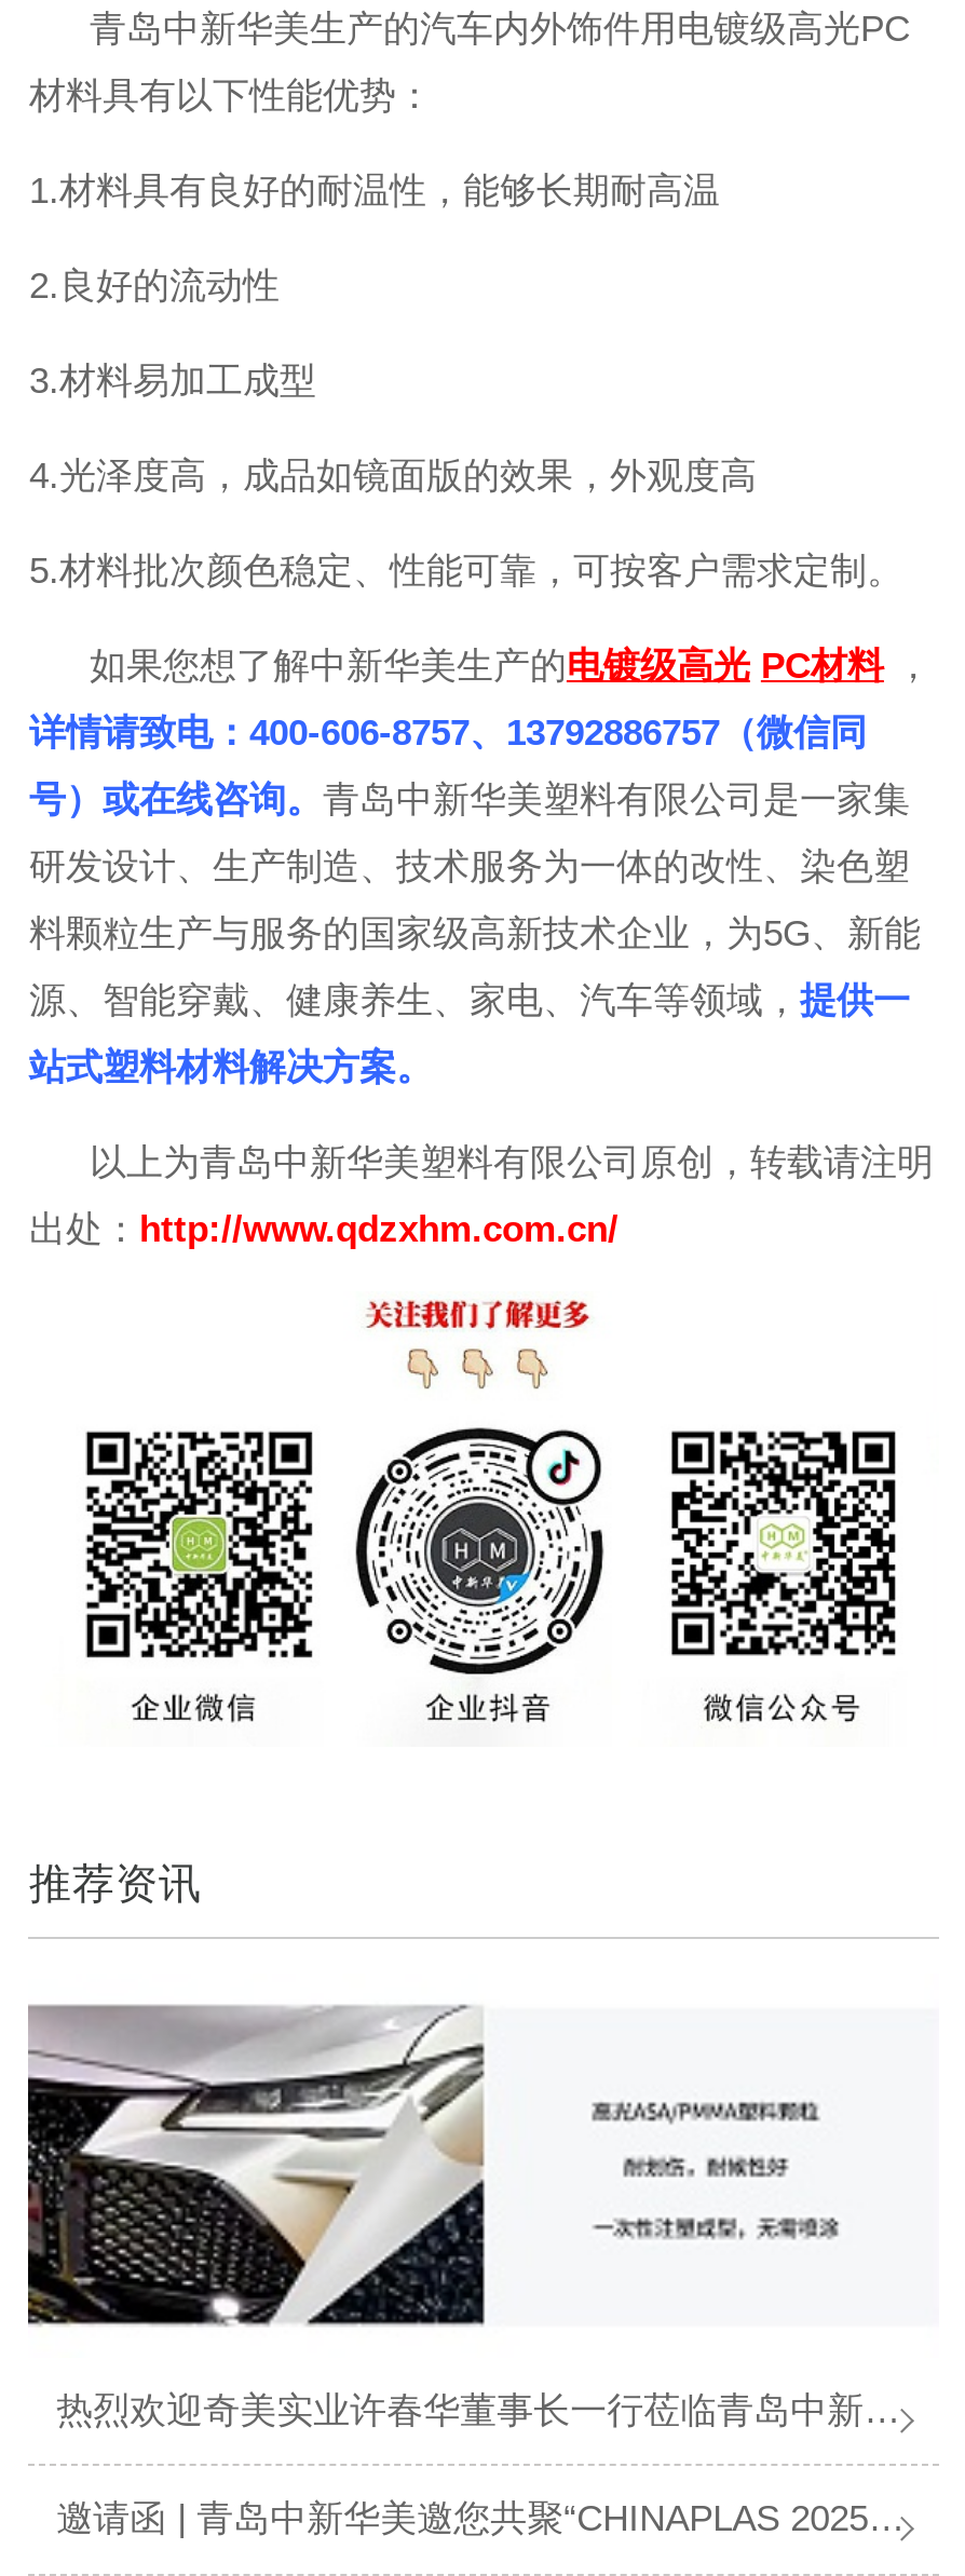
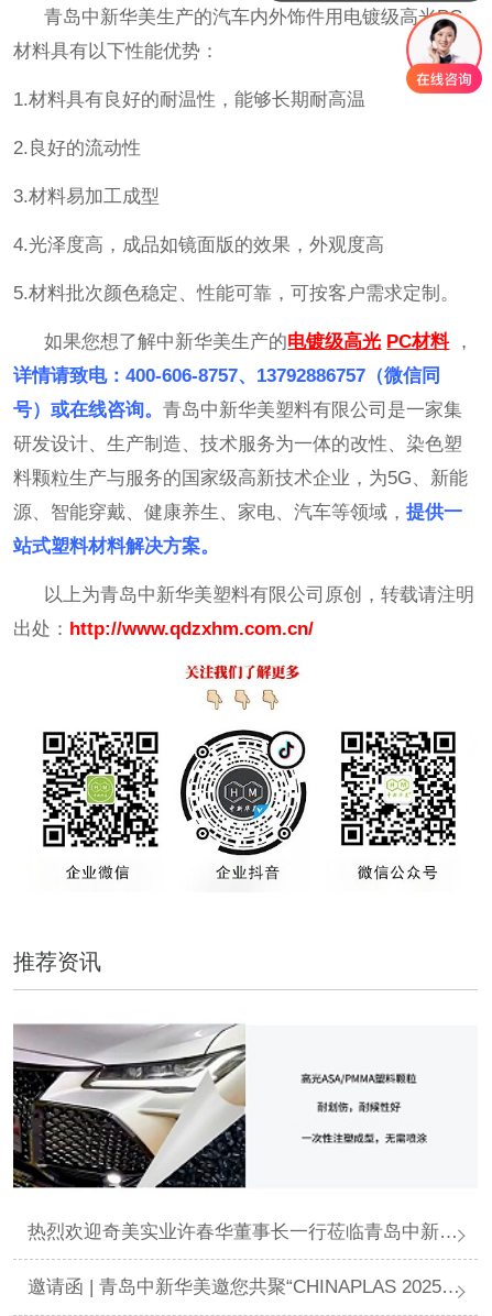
+ [image]
